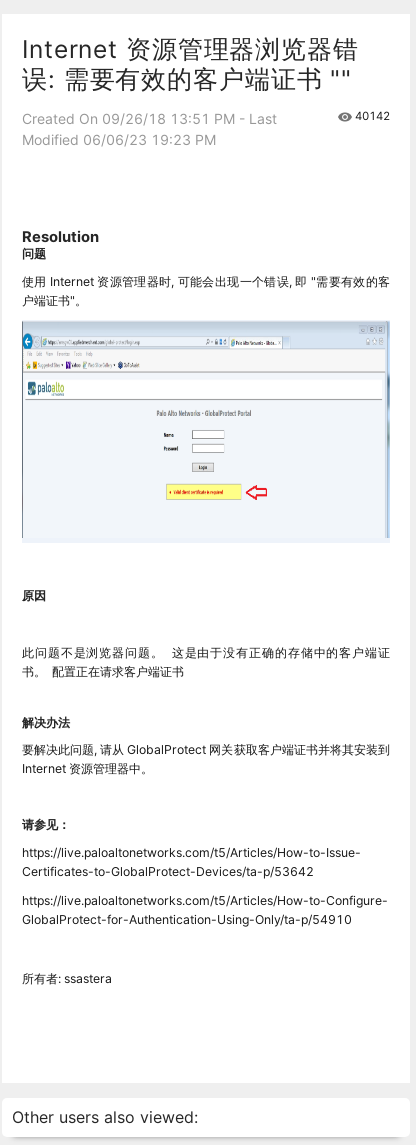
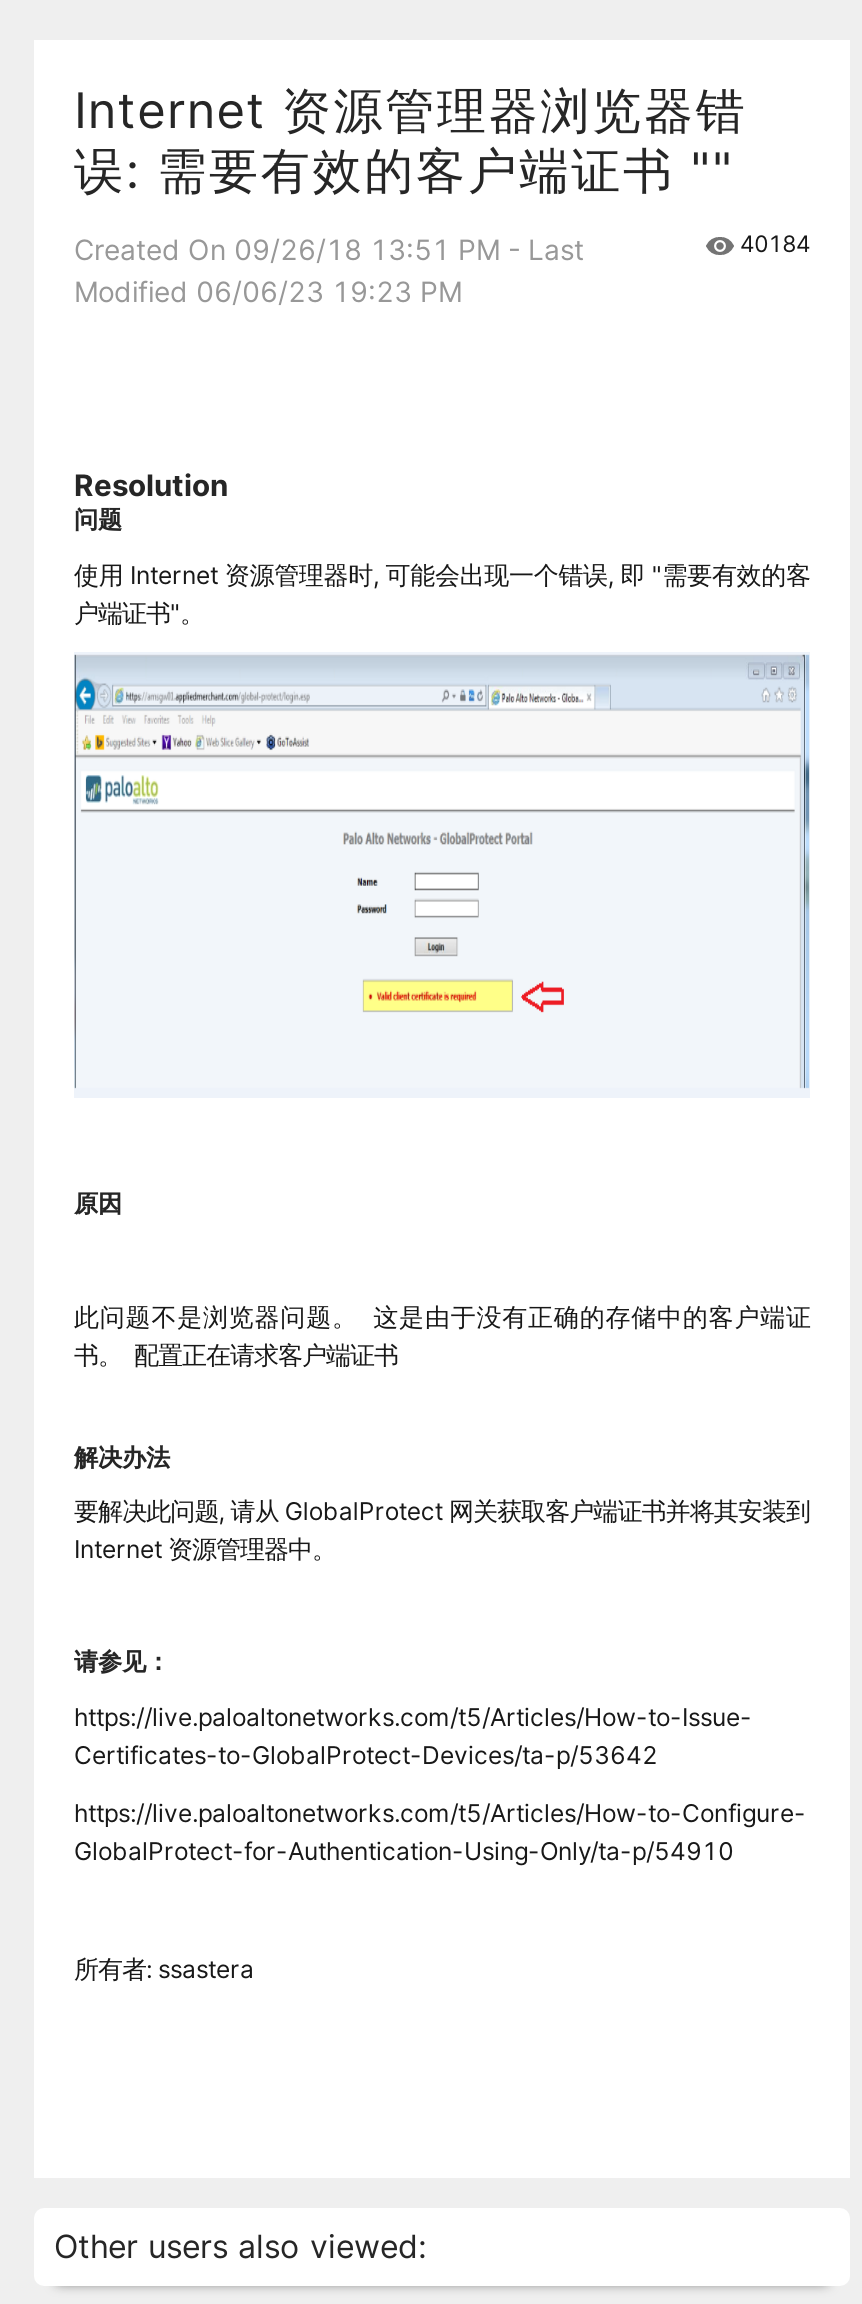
- 40142
+ 40184
